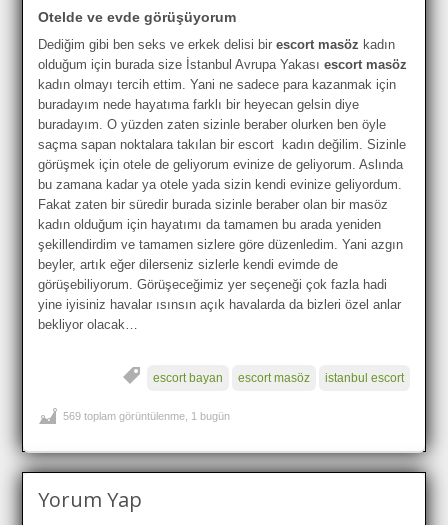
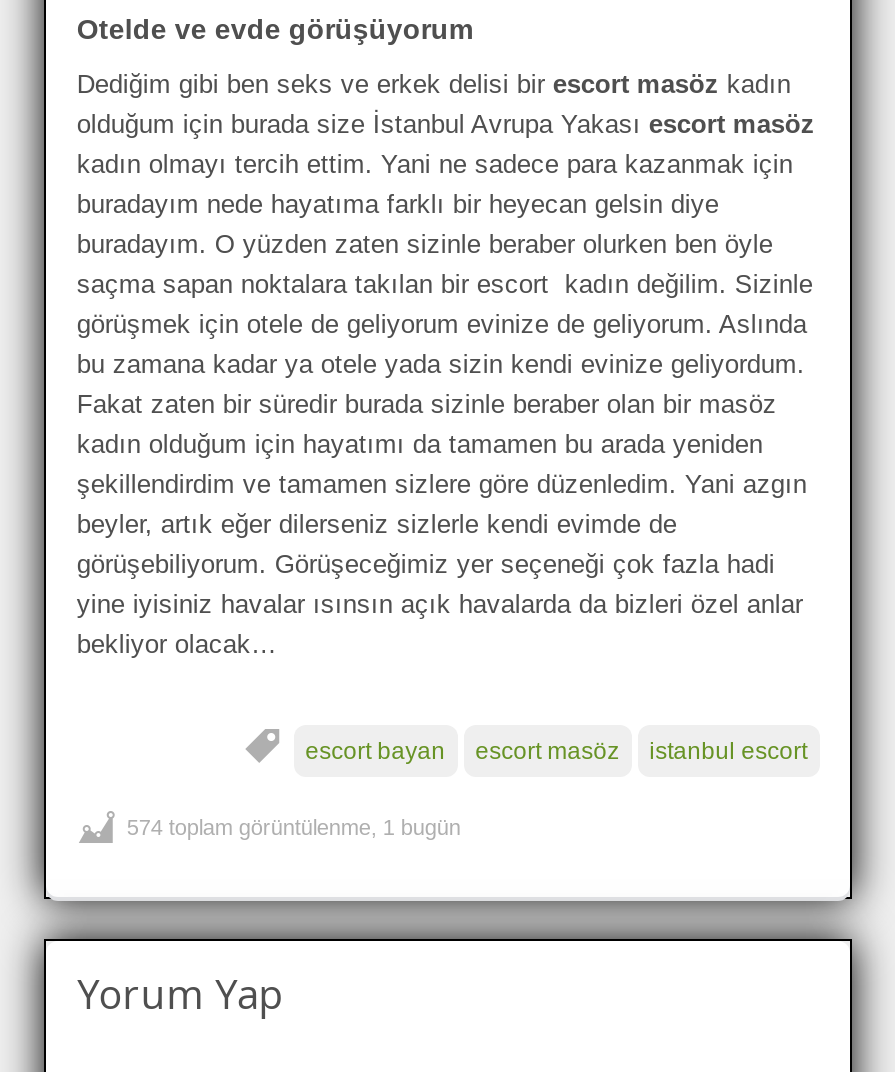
- 569 toplam görüntülenme, 1 bugün
+ 574 toplam görüntülenme, 1 bugün
